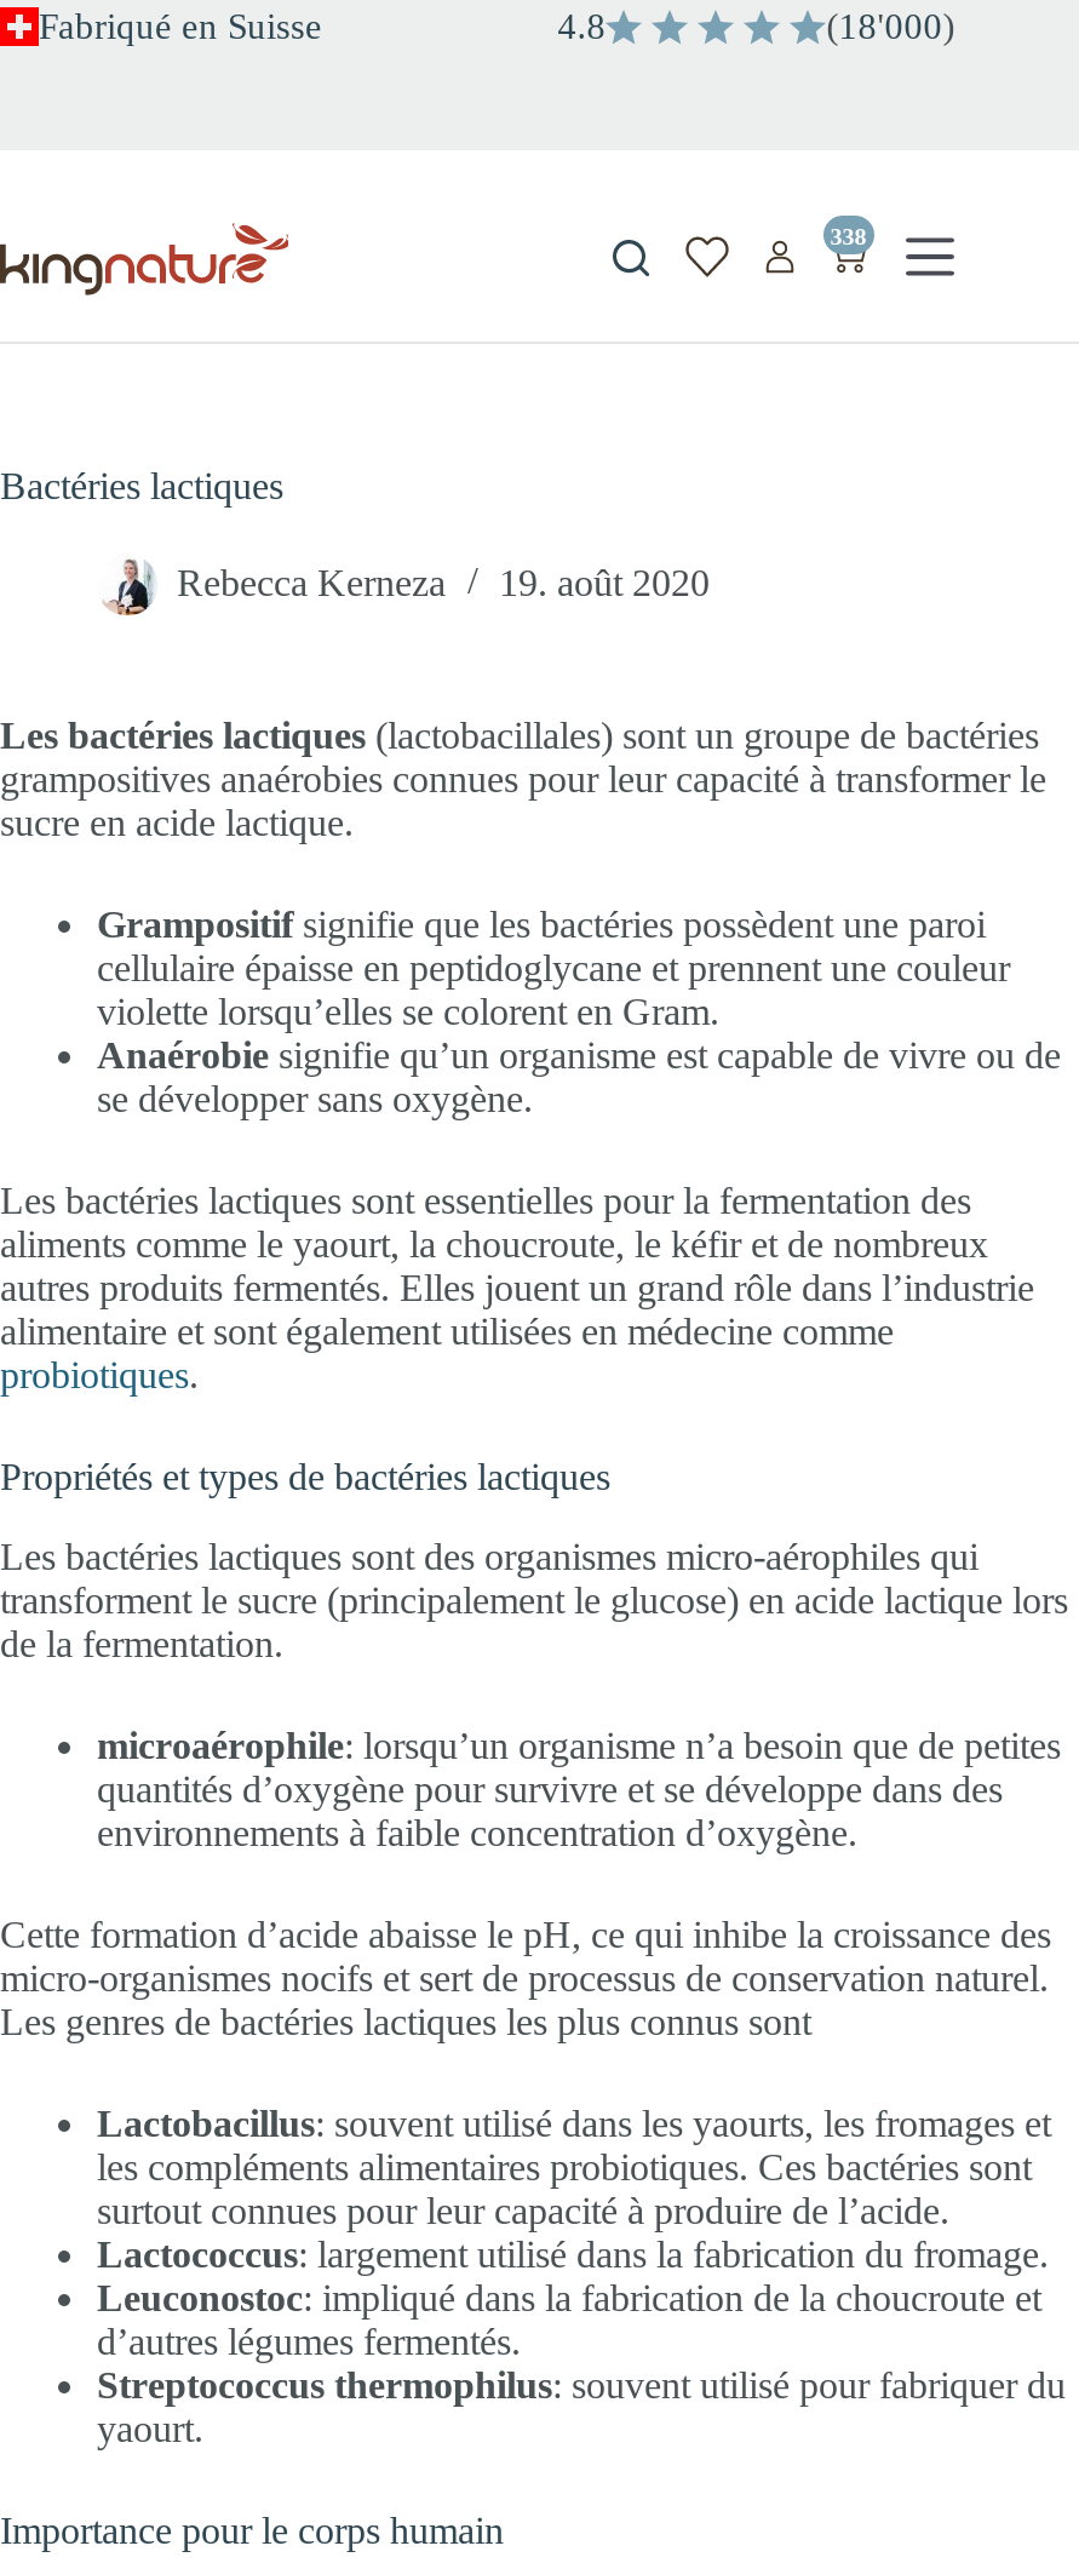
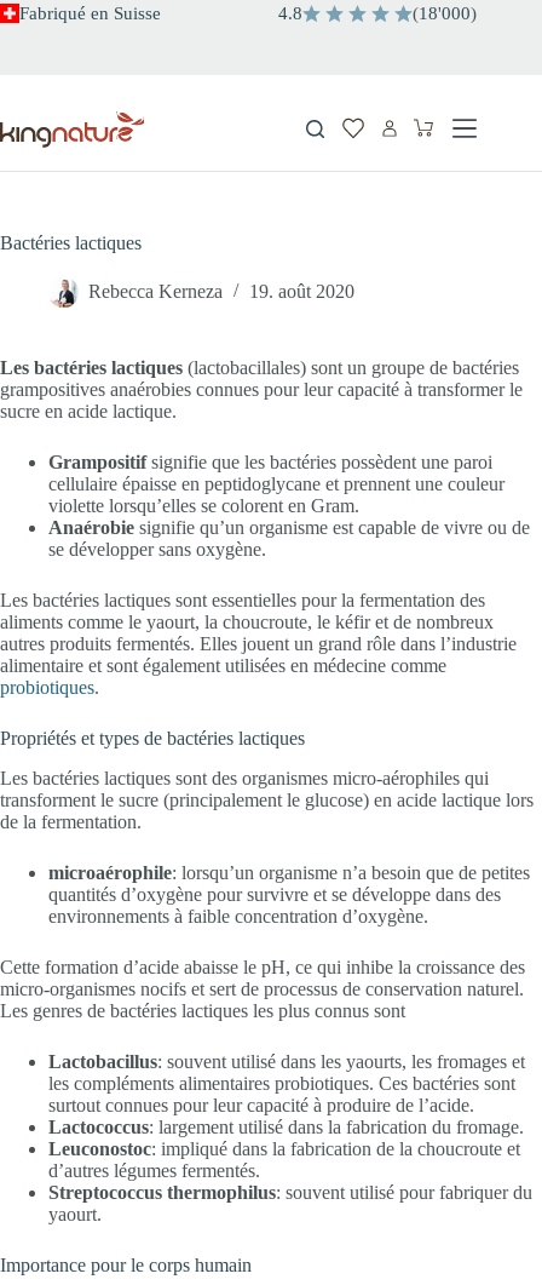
- 338
